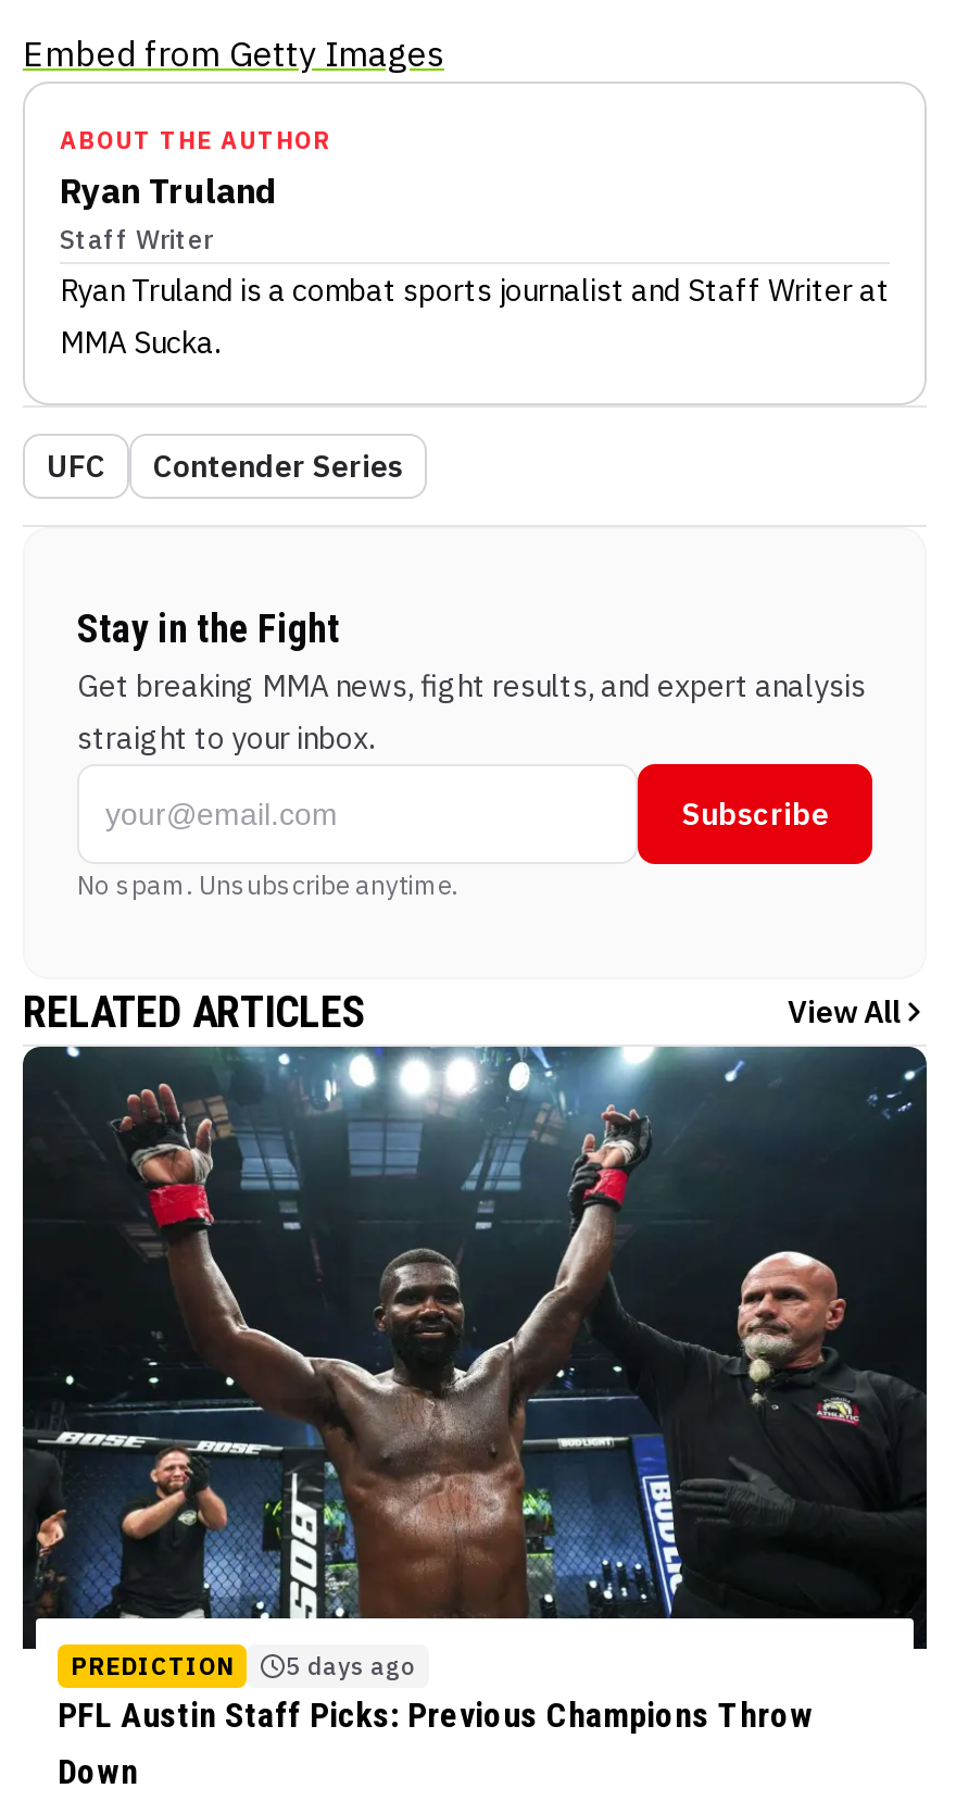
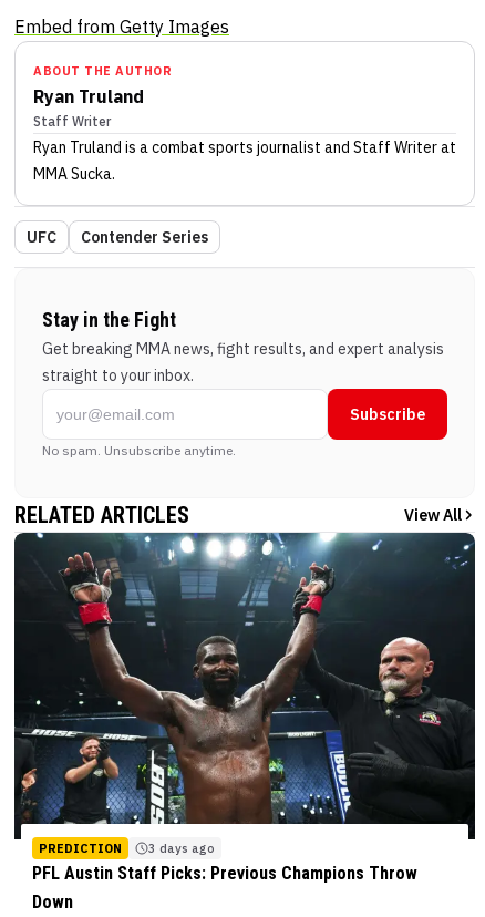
- PREDICTION 5 days ago
+ PREDICTION 3 days ago
